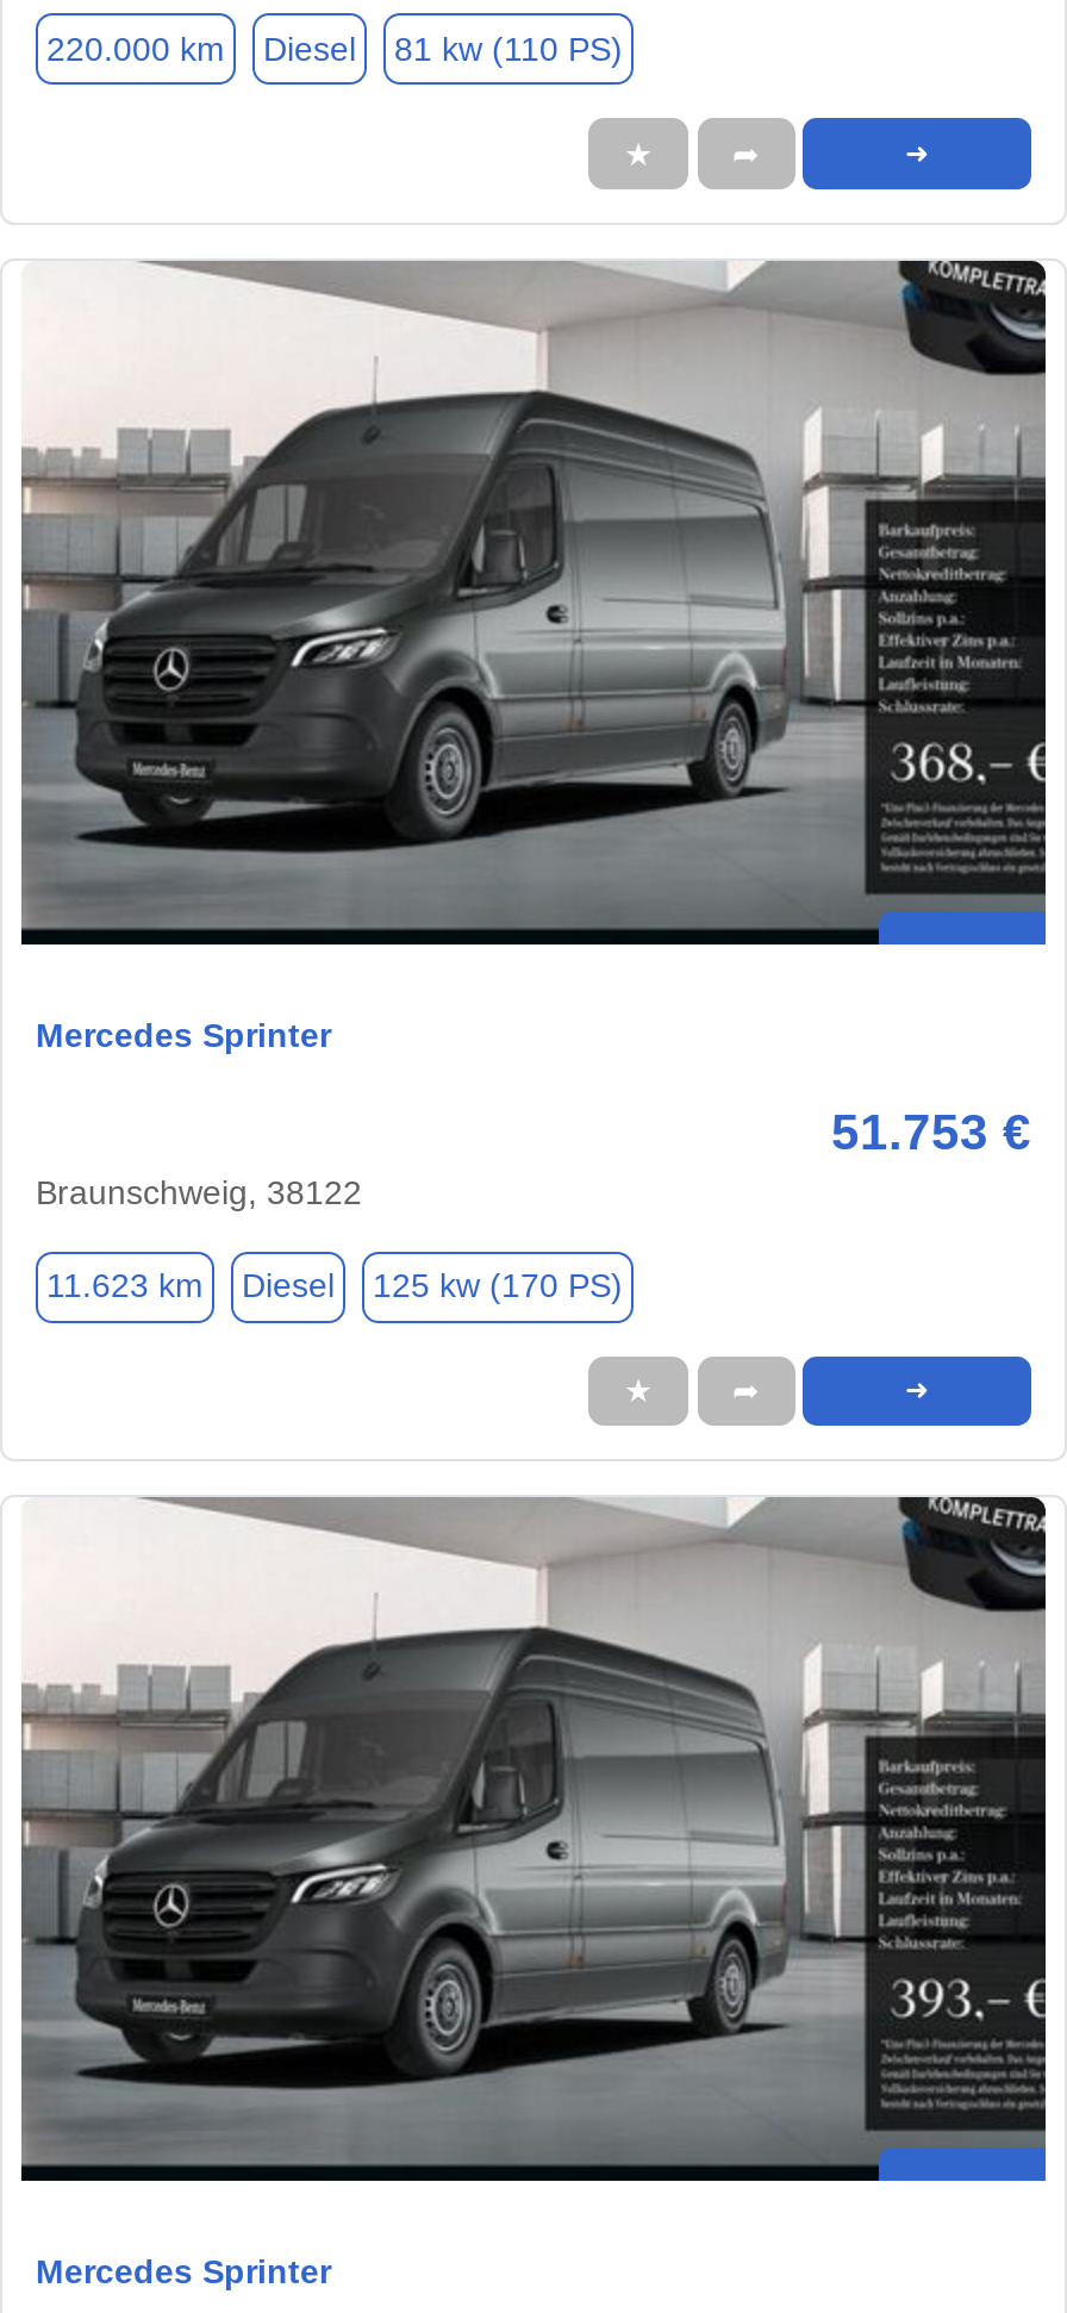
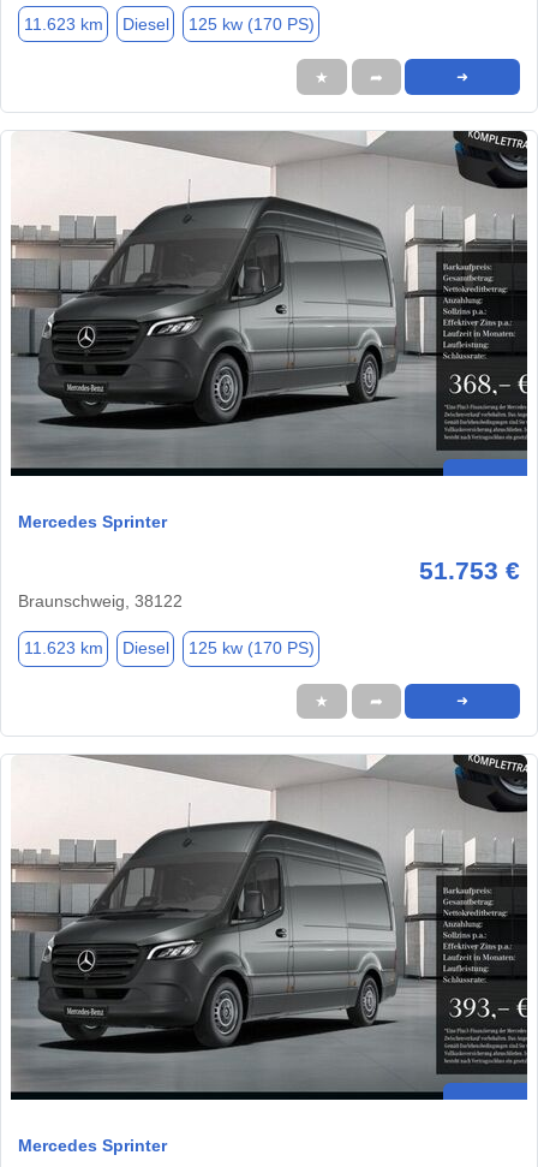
- 220.000 km
+ 11.623 km

- 81 kw (110 PS)
+ 125 kw (170 PS)
